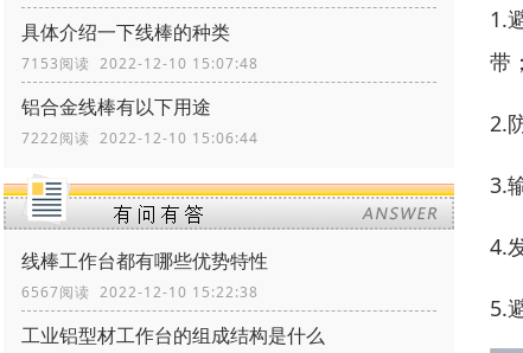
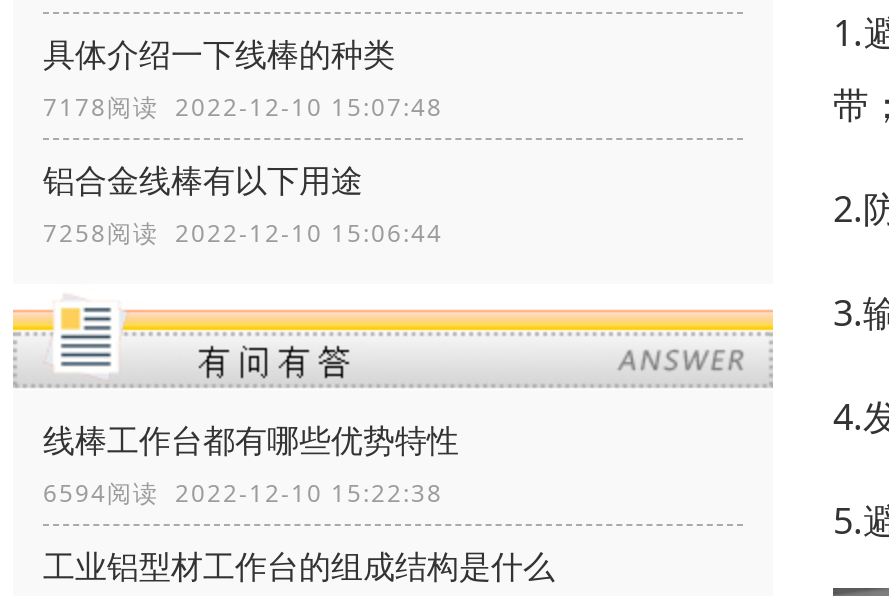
- 7153阅读 2022-12-10 15:07:48
+ 7178阅读 2022-12-10 15:07:48

- 7222阅读 2022-12-10 15:06:44
+ 7258阅读 2022-12-10 15:06:44

- 6567阅读 2022-12-10 15:22:38
+ 6594阅读 2022-12-10 15:22:38
